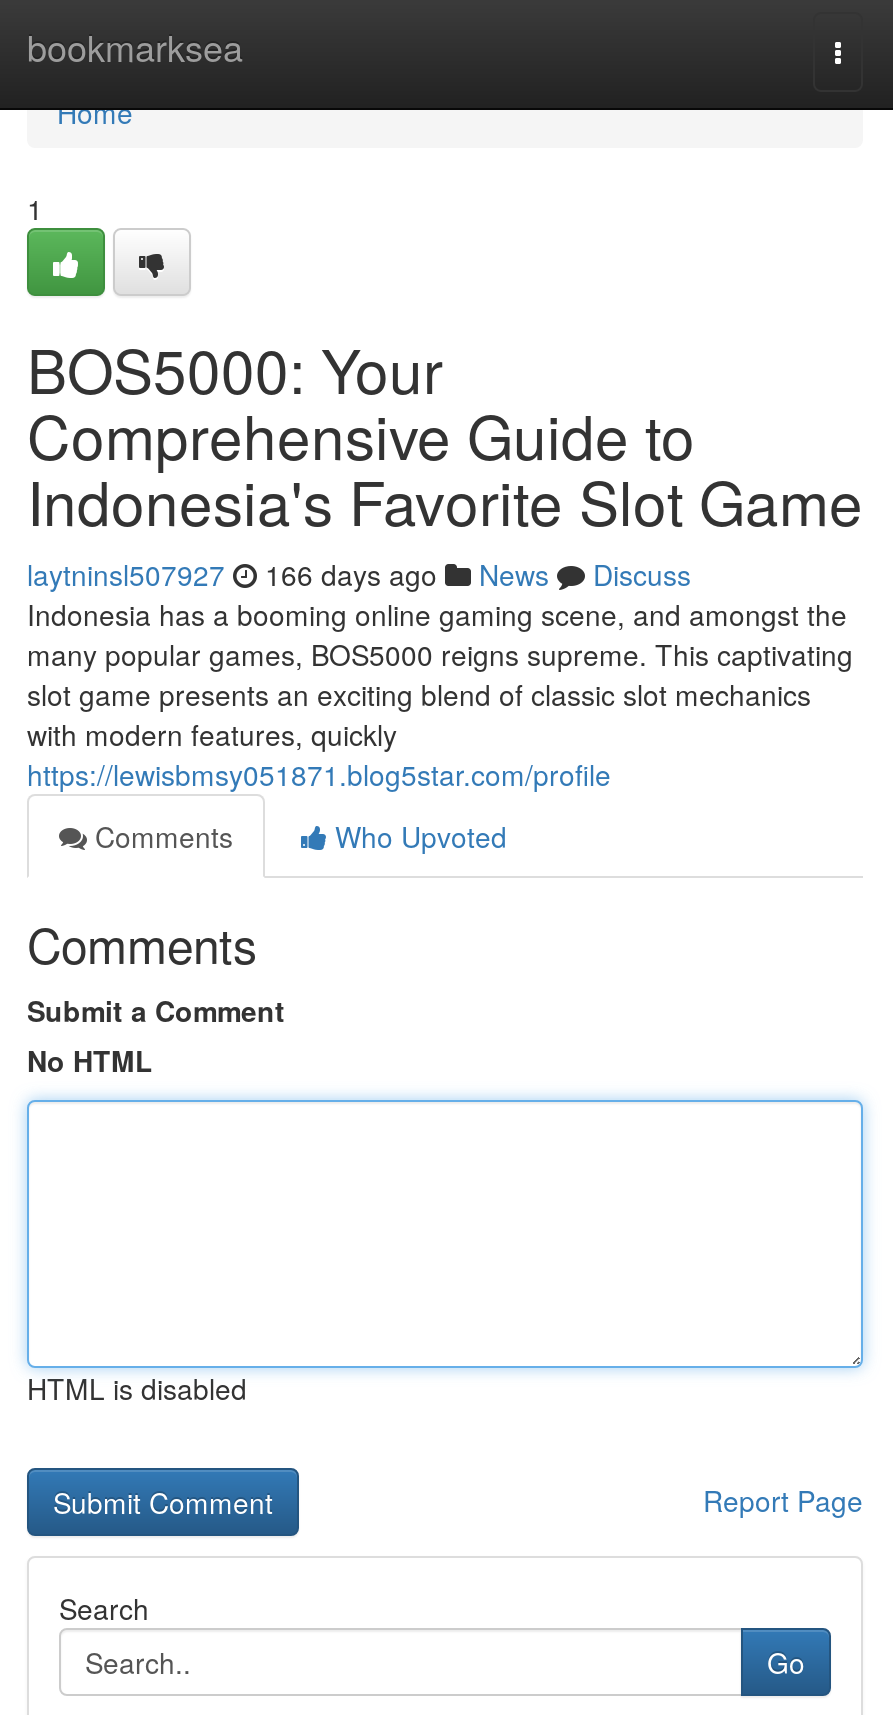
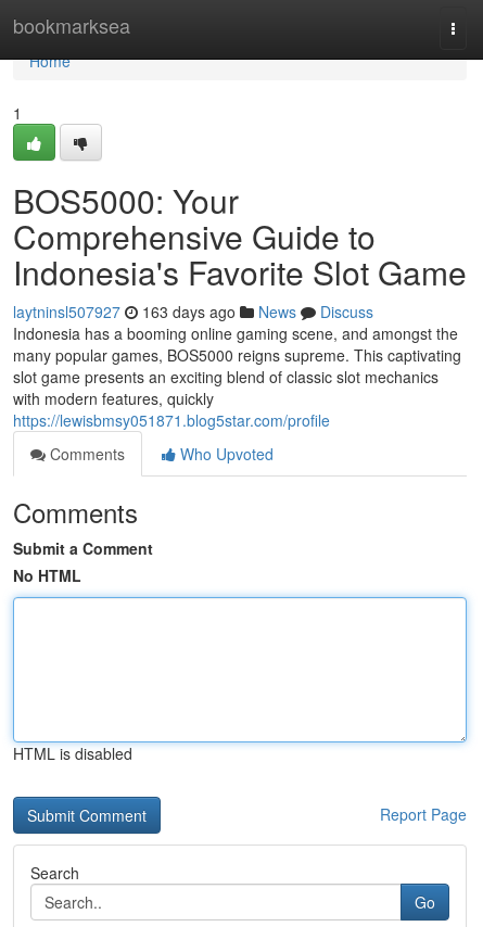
- laytninsl507927 166 days ago News Discuss
+ laytninsl507927 163 days ago News Discuss
